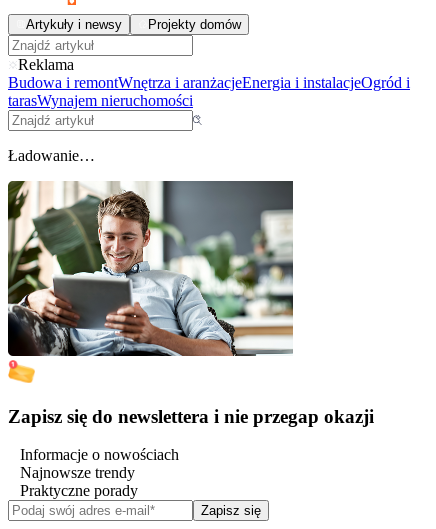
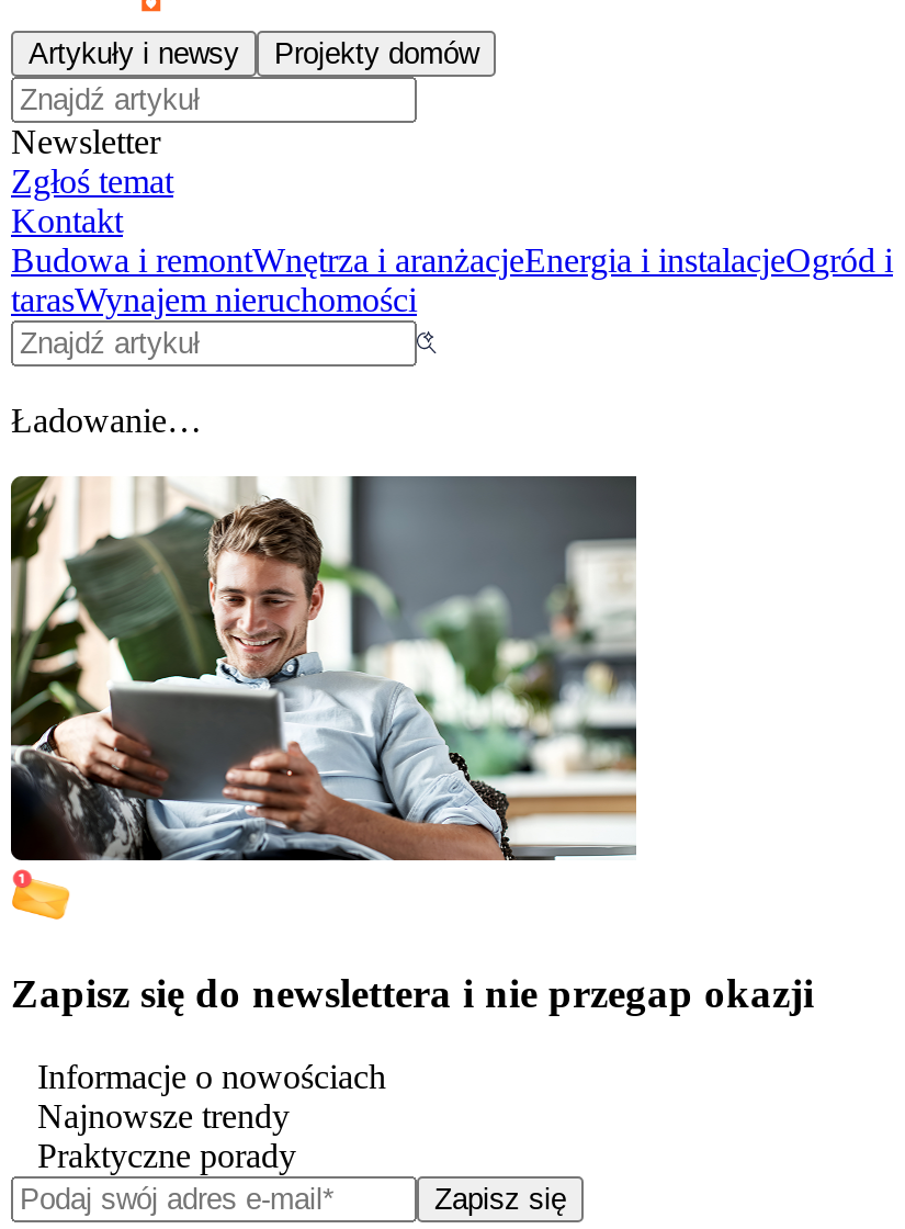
- Reklama
+ Newsletter
+ Zgłoś temat
+ Kontakt
